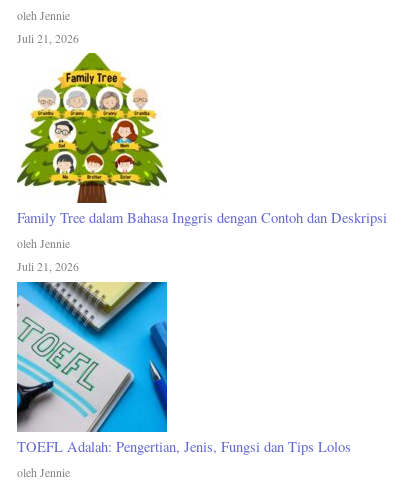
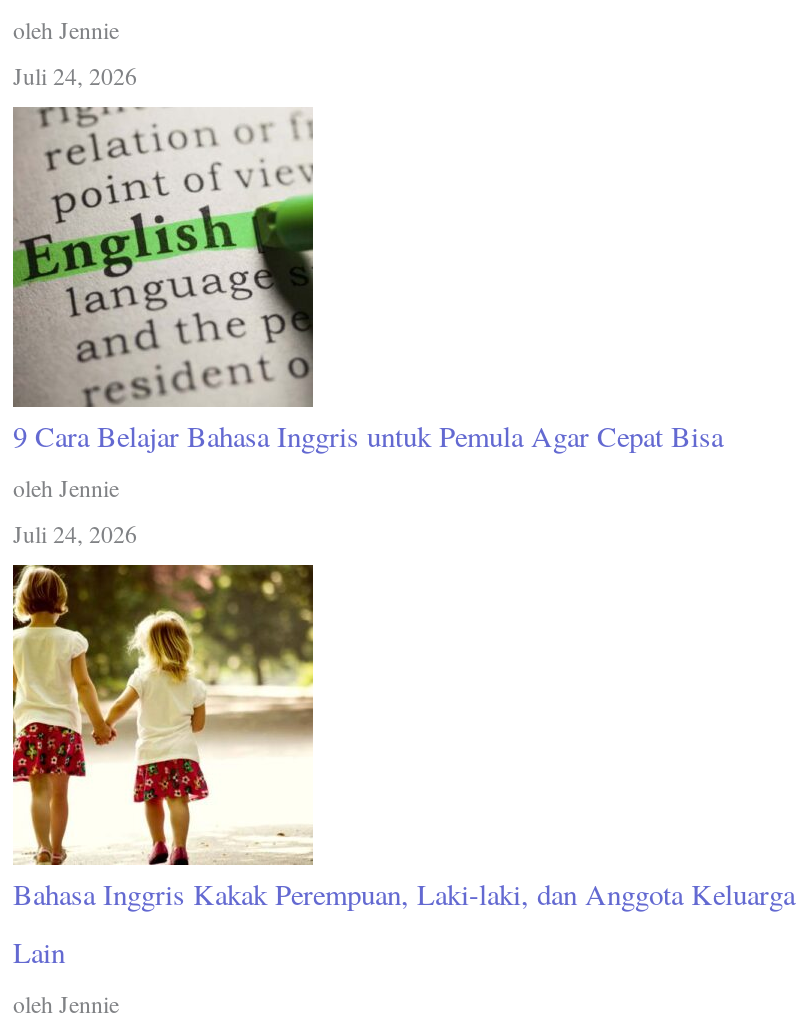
- Juli 21, 2026
+ Juli 24, 2026

- [image]
- Family Tree dalam Bahasa Inggris dengan Contoh dan Deskripsi
+ [image]
+ 9 Cara Belajar Bahasa Inggris untuk Pemula Agar Cepat Bisa

- Juli 21, 2026
+ Juli 24, 2026

- [image]
- TOEFL Adalah: Pengertian, Jenis, Fungsi dan Tips Lolos
+ [image]
+ Bahasa Inggris Kakak Perempuan, Laki-laki, dan Anggota Keluarga
+ Lain
